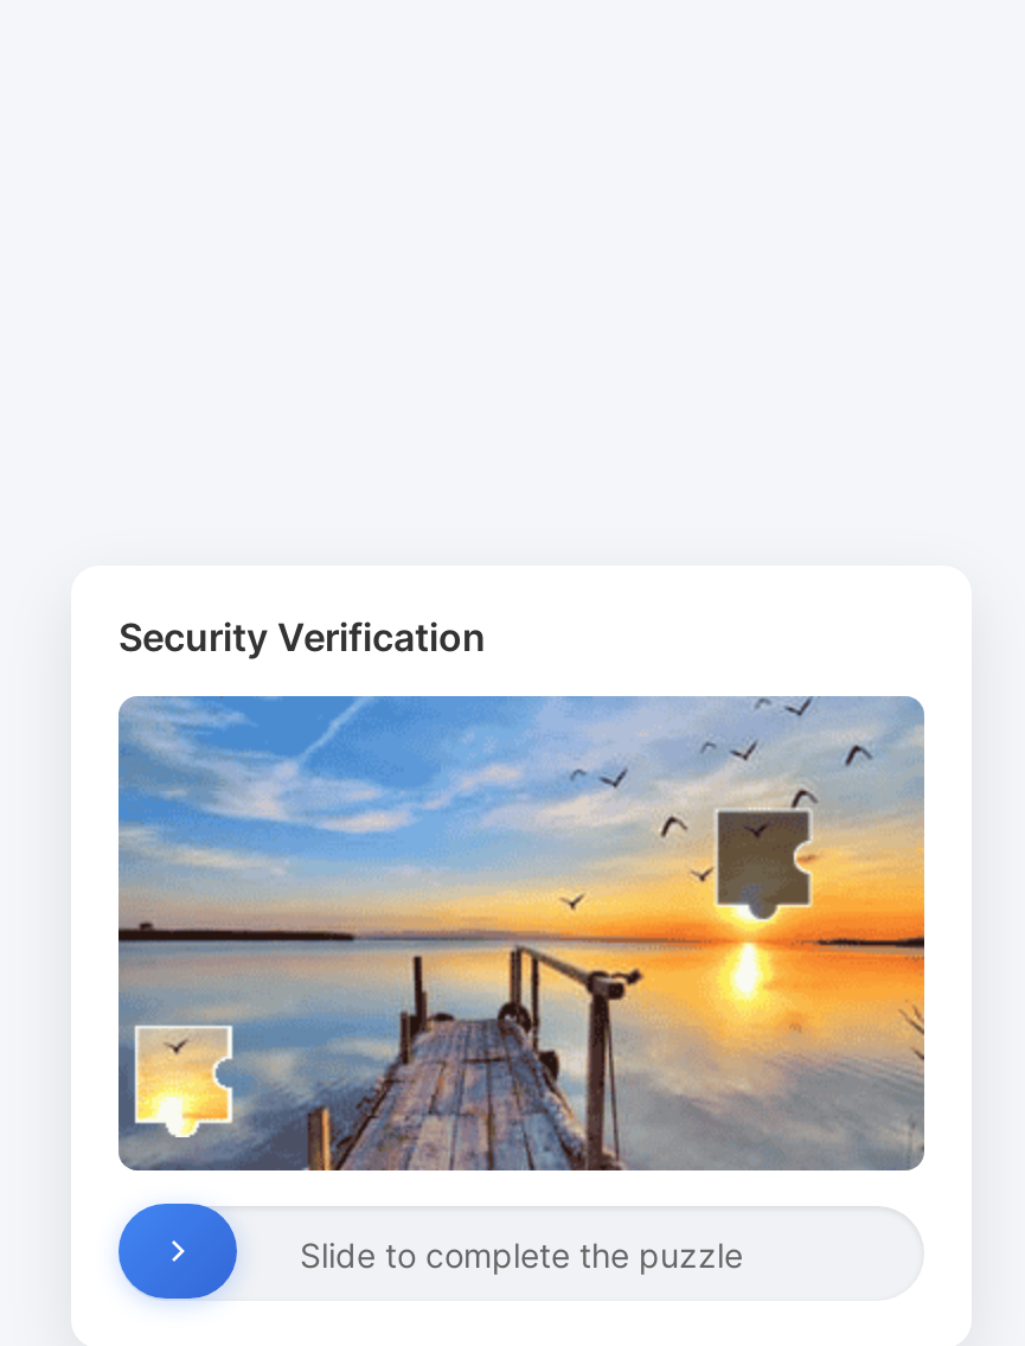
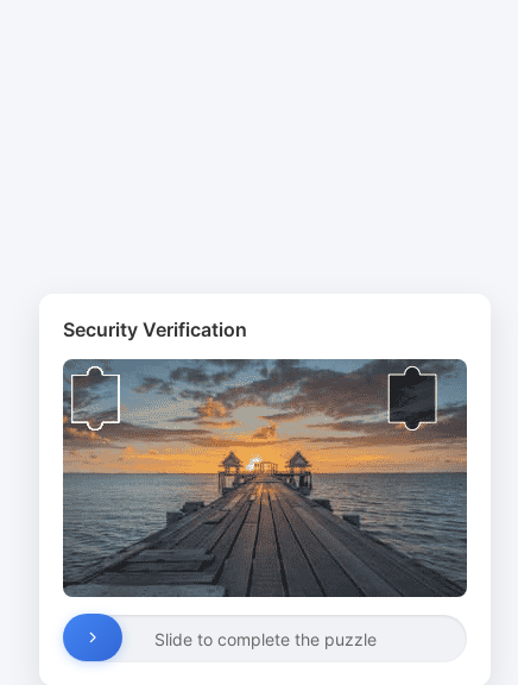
- [image]
+ [image]
